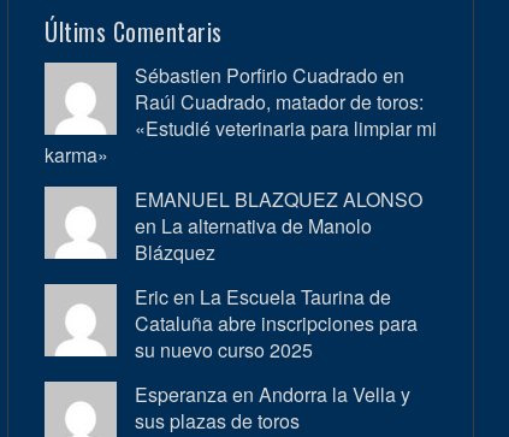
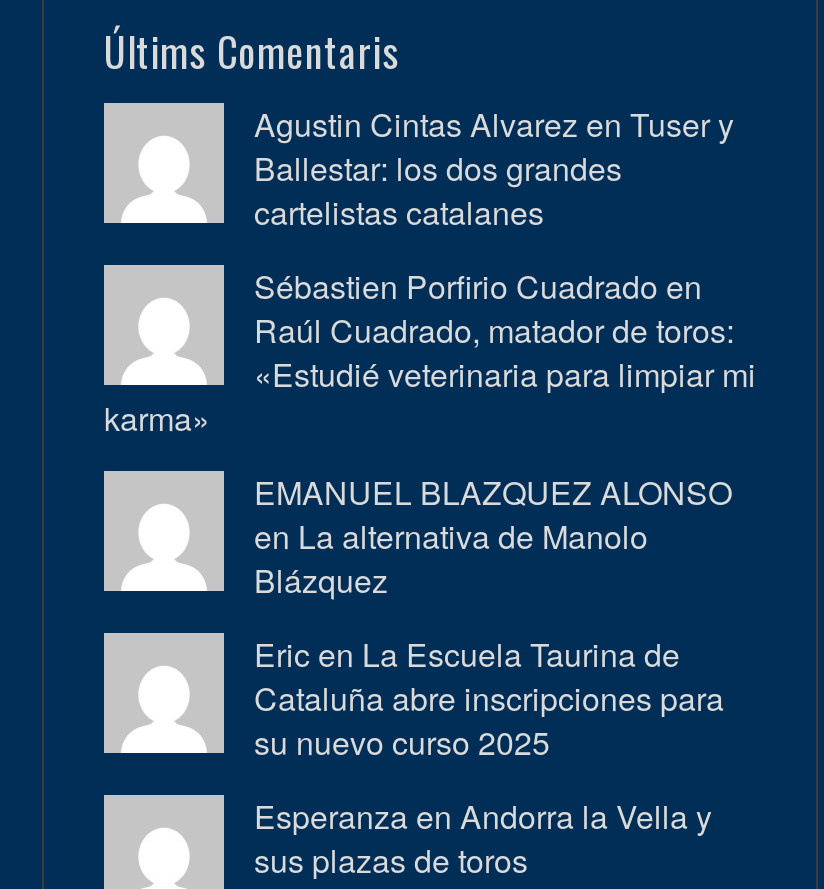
+ Agustin Cintas Alvarez en Tuser y
+ Ballestar: los dos grandes
+ cartelistas catalanes
